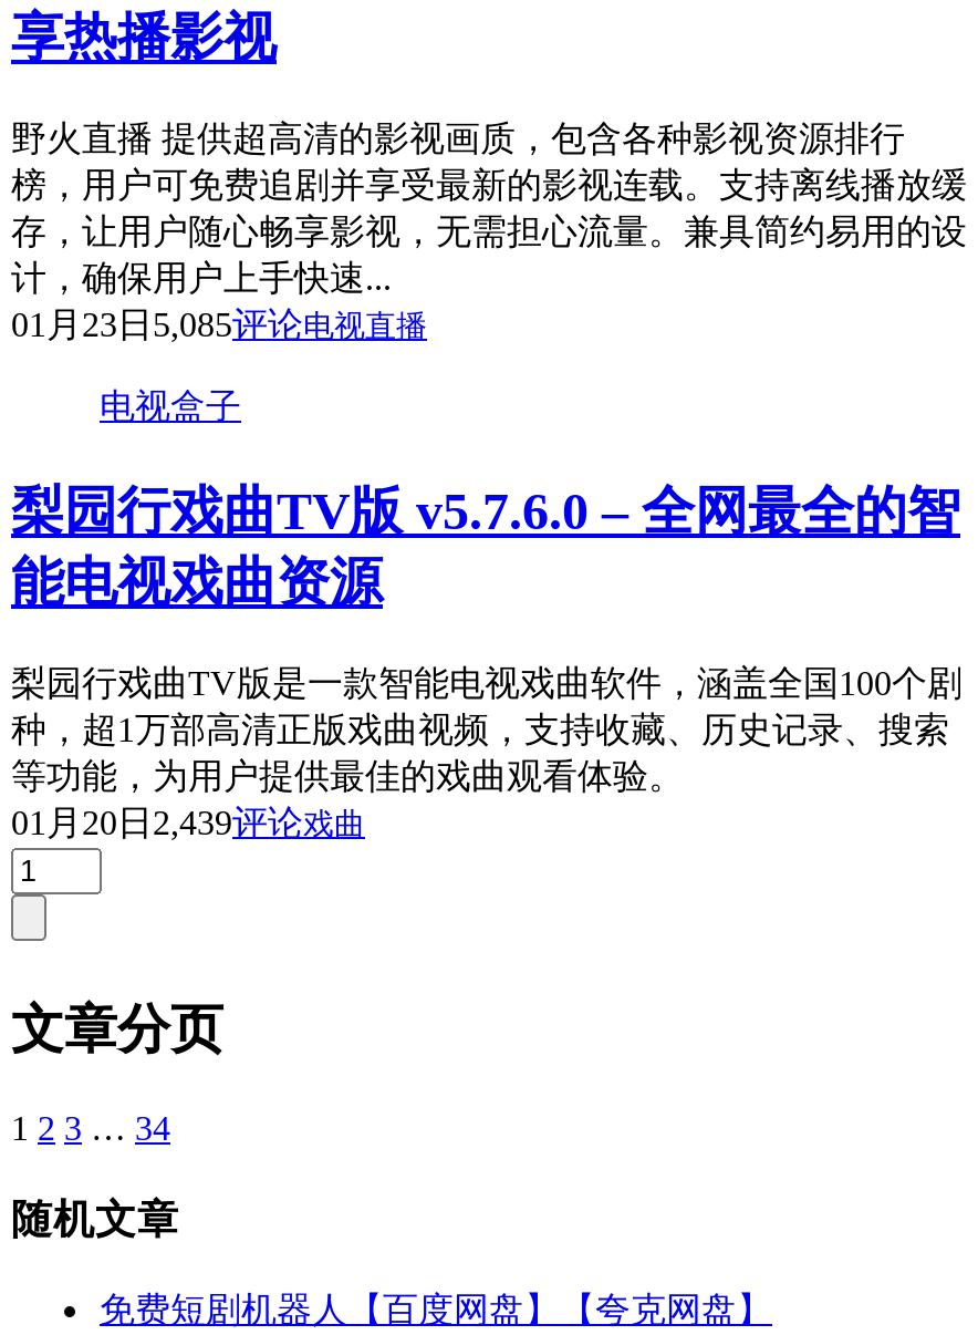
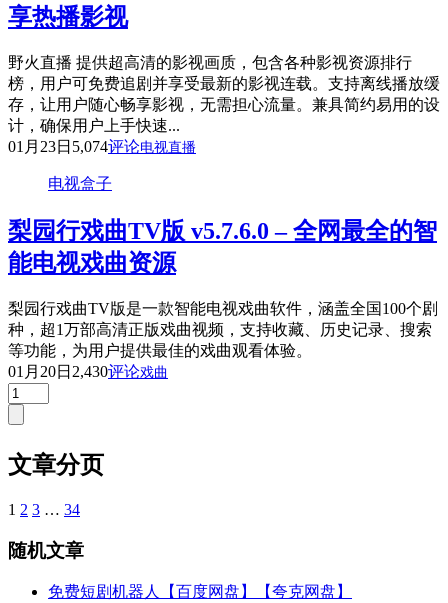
- 01月23日5,085评论电视直播
+ 01月23日5,074评论电视直播

- 01月20日2,439评论戏曲
+ 01月20日2,430评论戏曲
